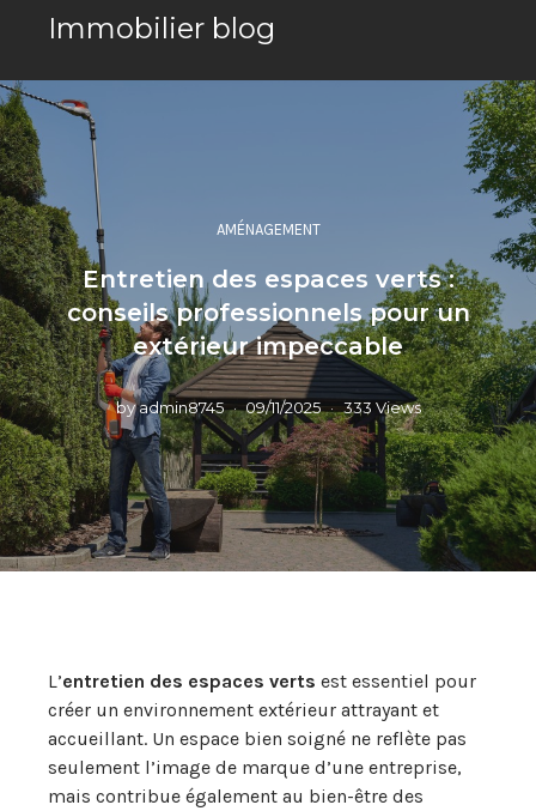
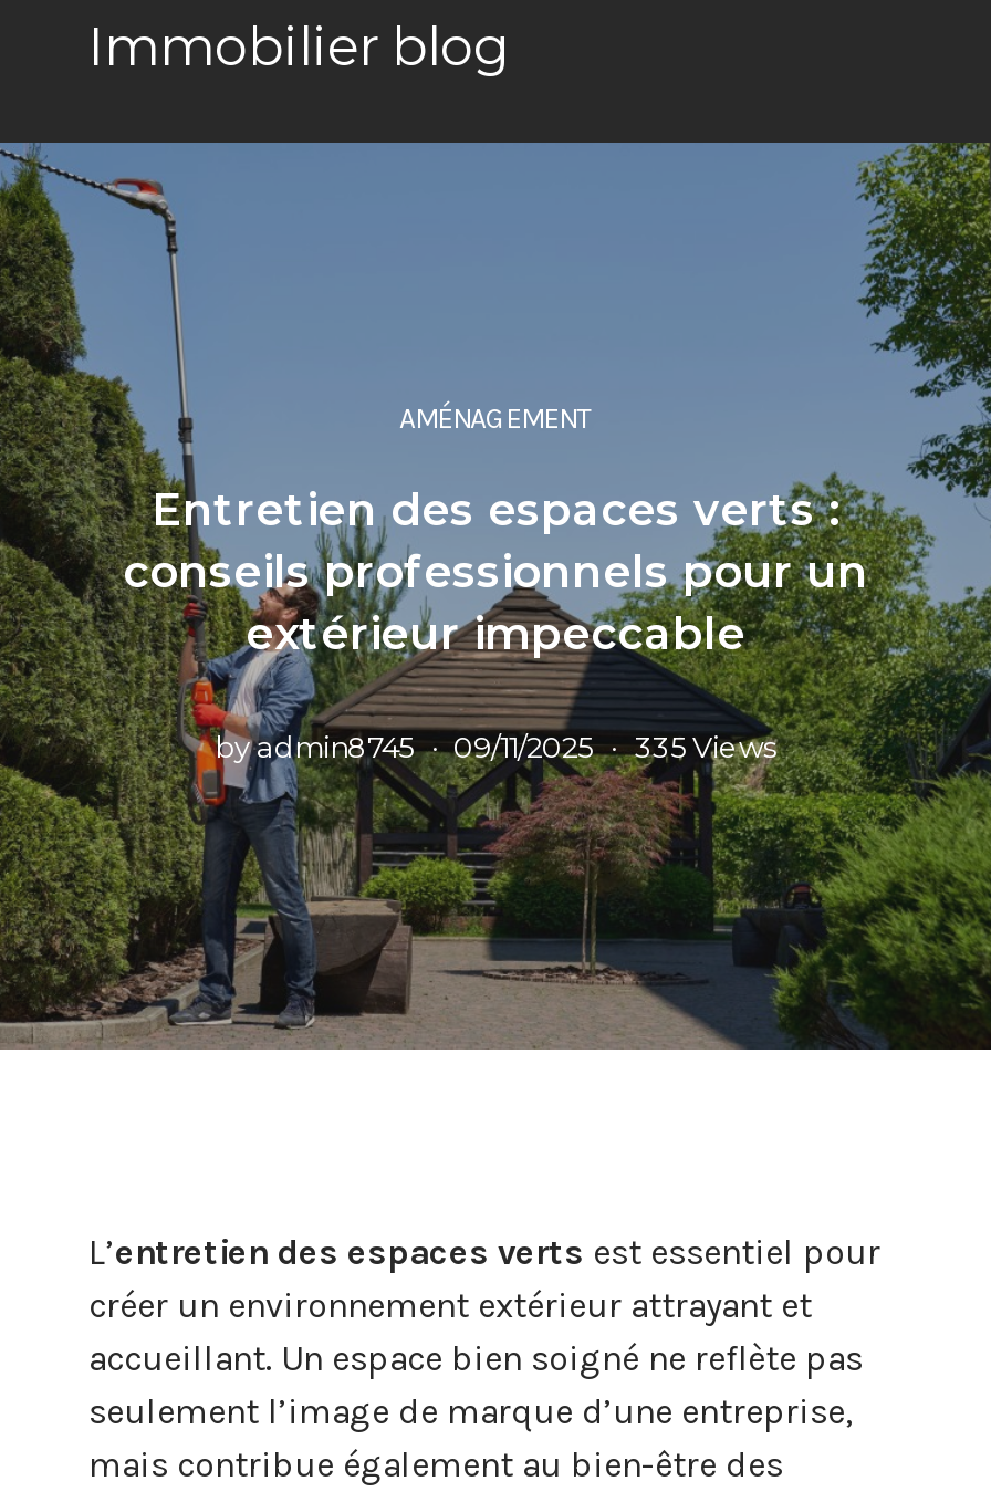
- 333 Views
+ 335 Views
